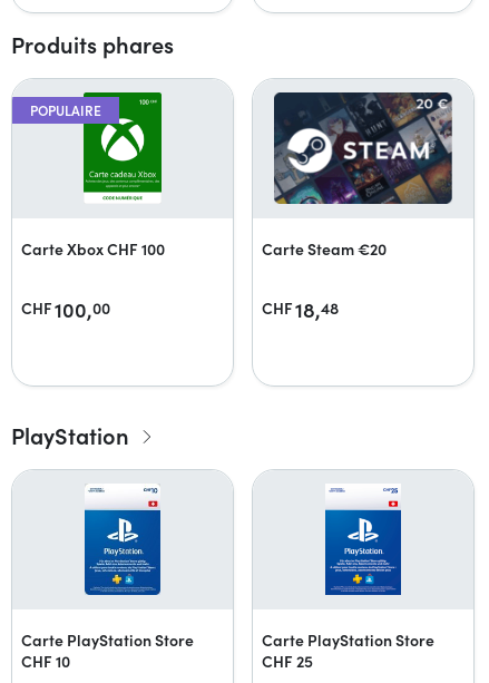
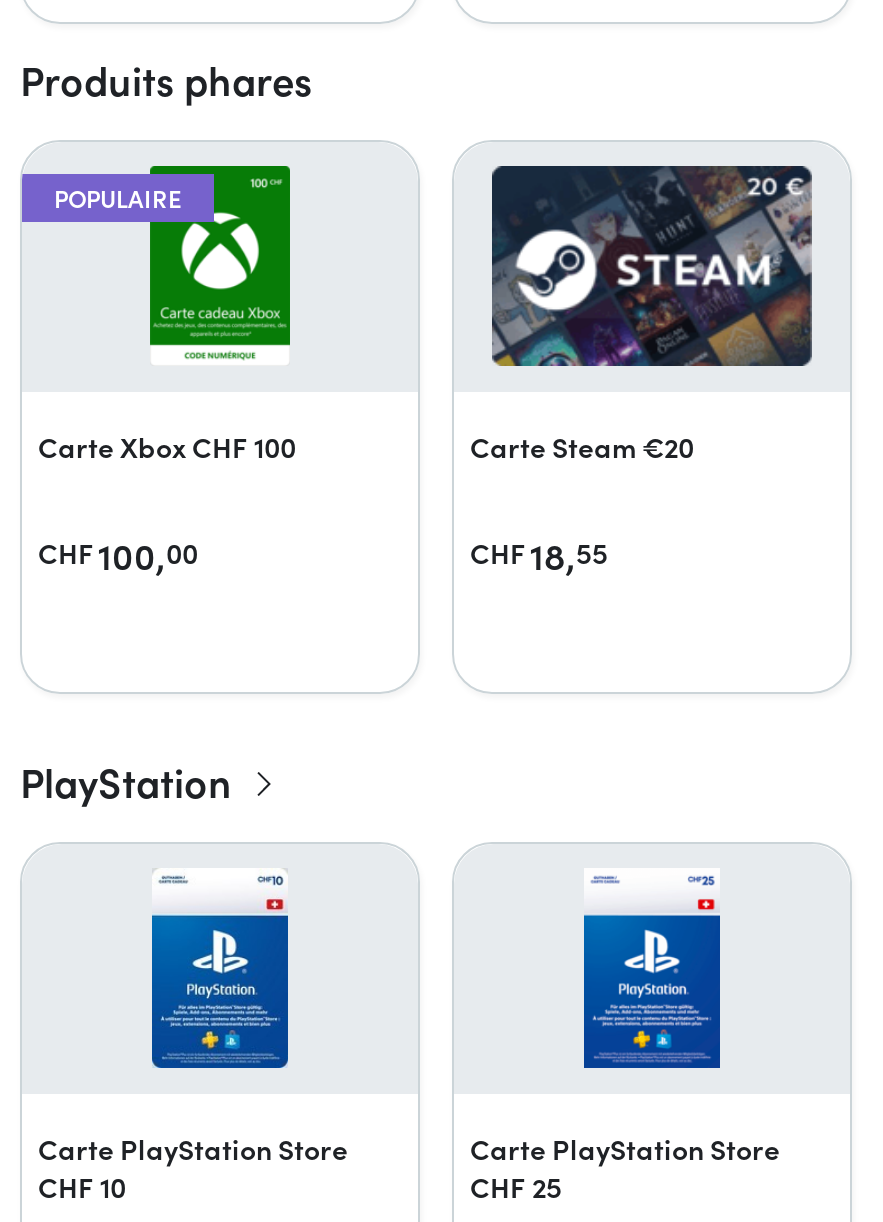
- CHF 18,48
+ CHF 18,55
